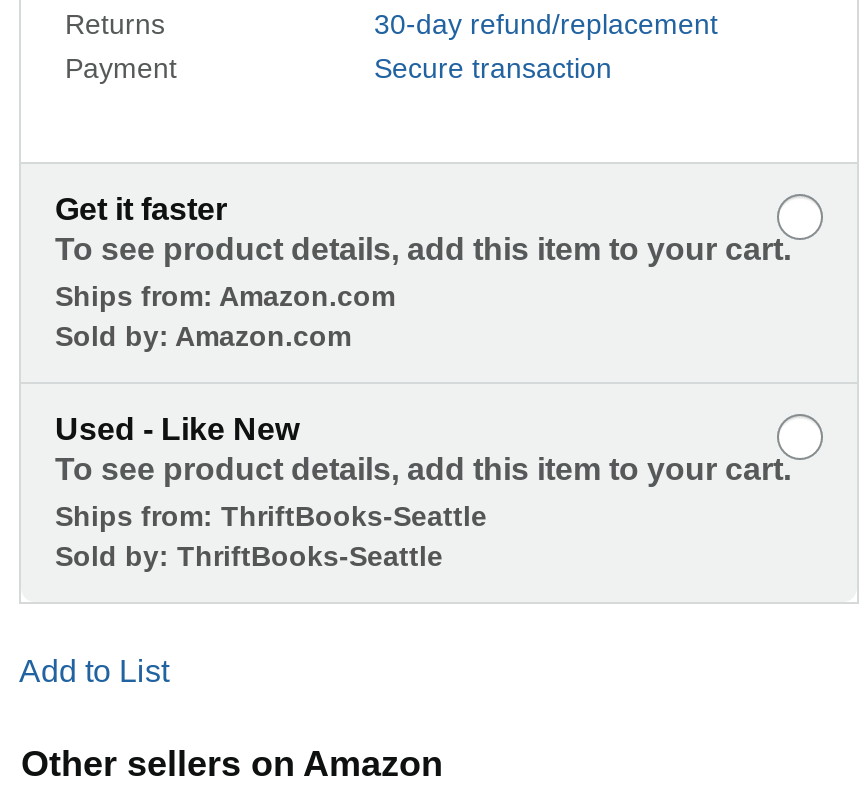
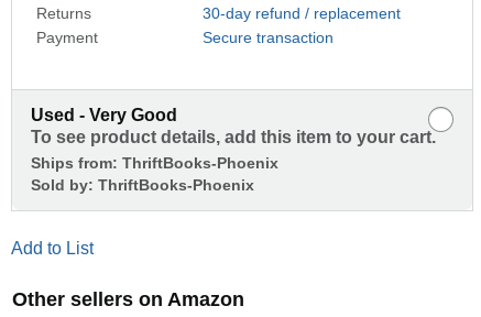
- 30-day refund/replacement
+ 30-day refund / replacement

- Get it faster
+ Used - Very Good

- Ships from: Amazon.com
- Sold by: Amazon.com
- Used - Like New
- To see product details, add this item to your cart.
- Ships from: ThriftBooks-Seattle
- Sold by: ThriftBooks-Seattle
+ Ships from: ThriftBooks-Phoenix
+ Sold by: ThriftBooks-Phoenix
